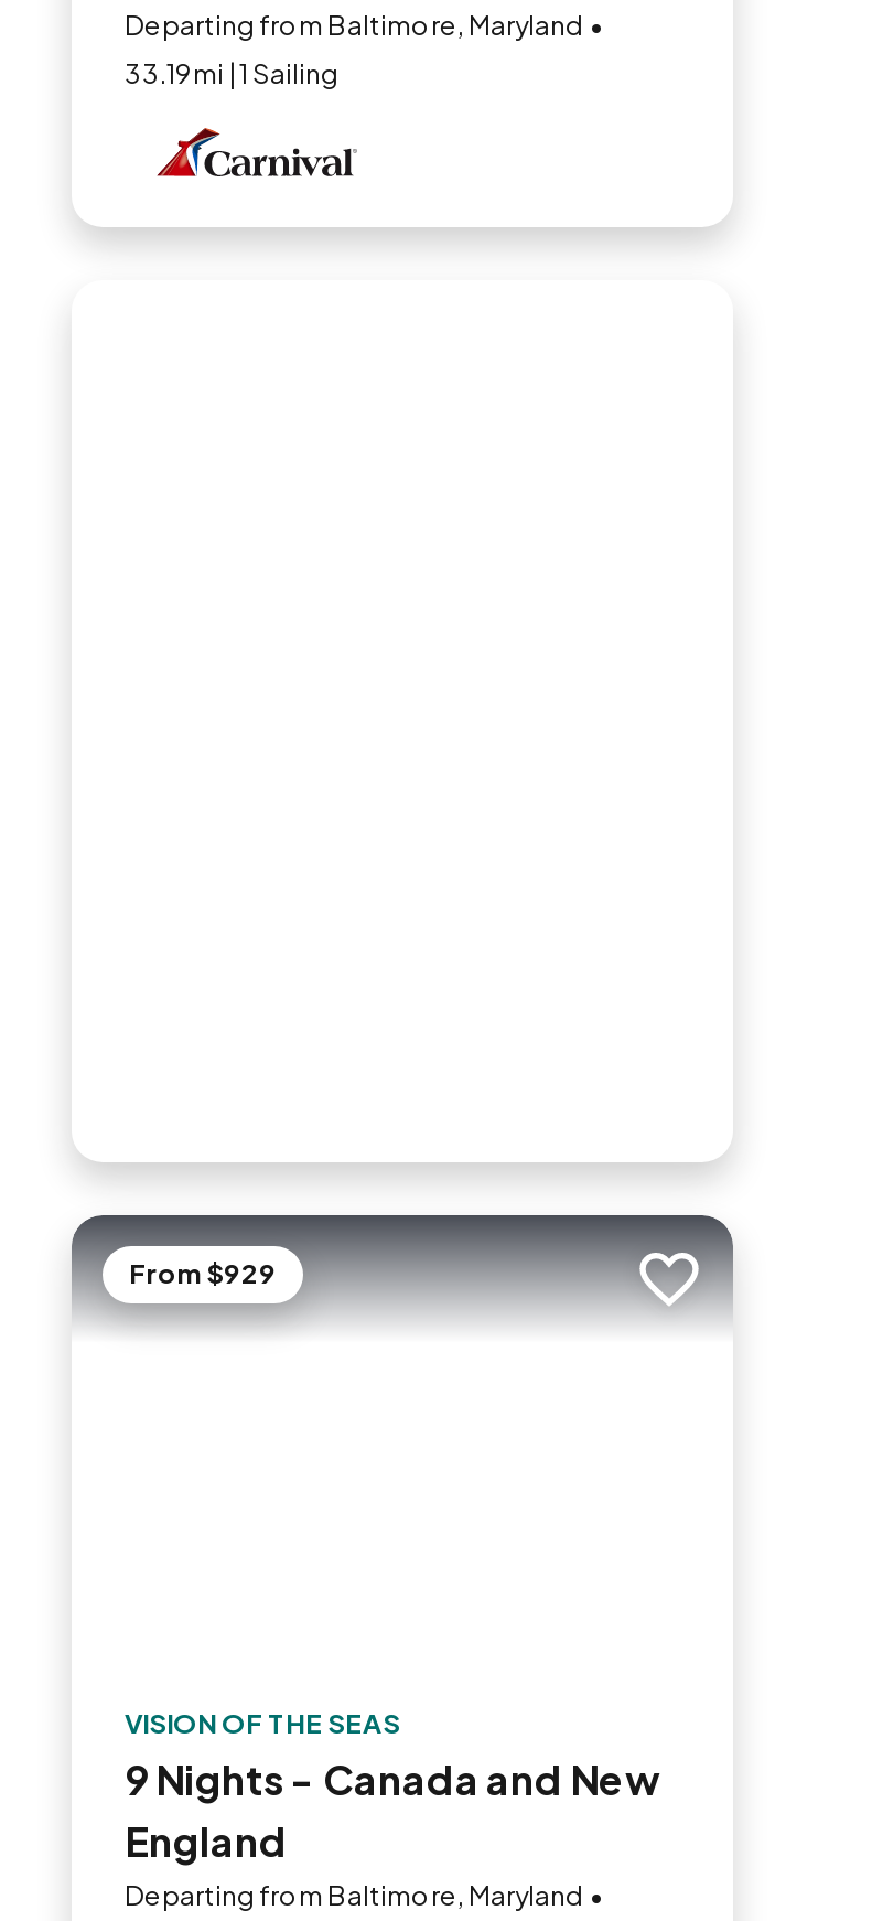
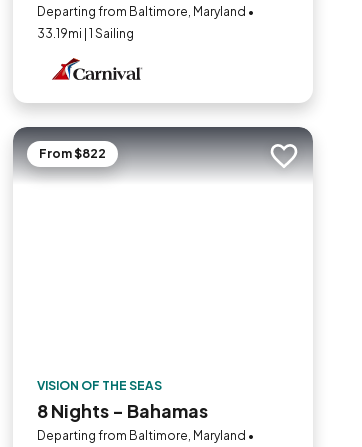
- From $929
+ From $822

- 9 Nights - Canada and New
- England
+ 8 Nights - Bahamas
